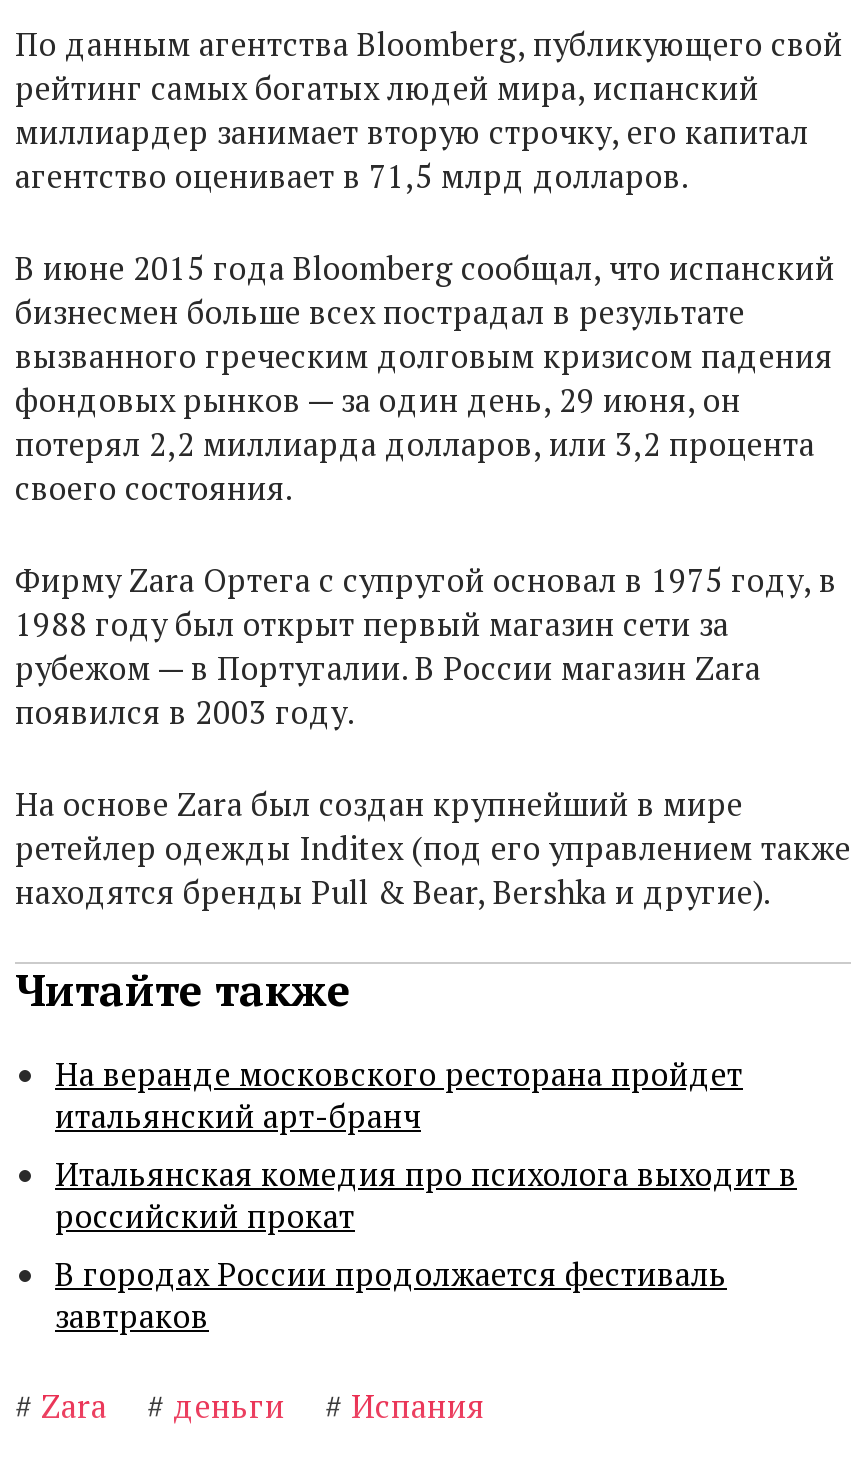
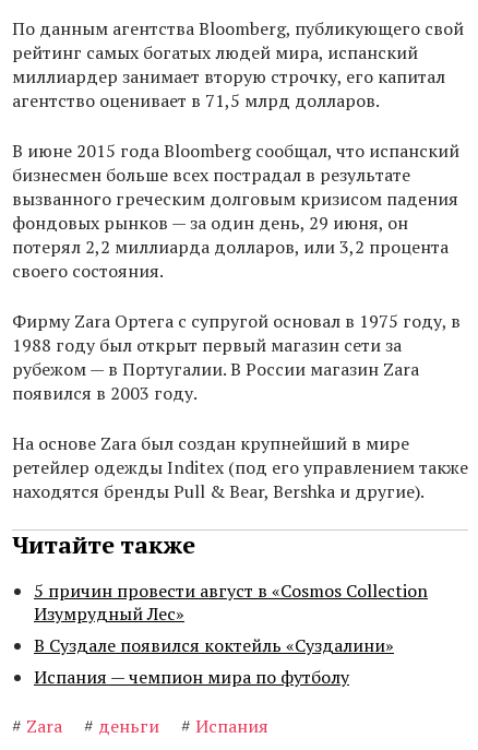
- На веранде московского ресторана пройдет
- итальянский арт-бранч
- Итальянская комедия про психолога выходит в
- российский прокат
- В городах России продолжается фестиваль
- завтраков
+ 5 причин провести август в «Cosmos Collection
+ Изумрудный Лес»
+ В Суздале появился коктейль «Суздалини»
+ Испания — чемпион мира по футболу
